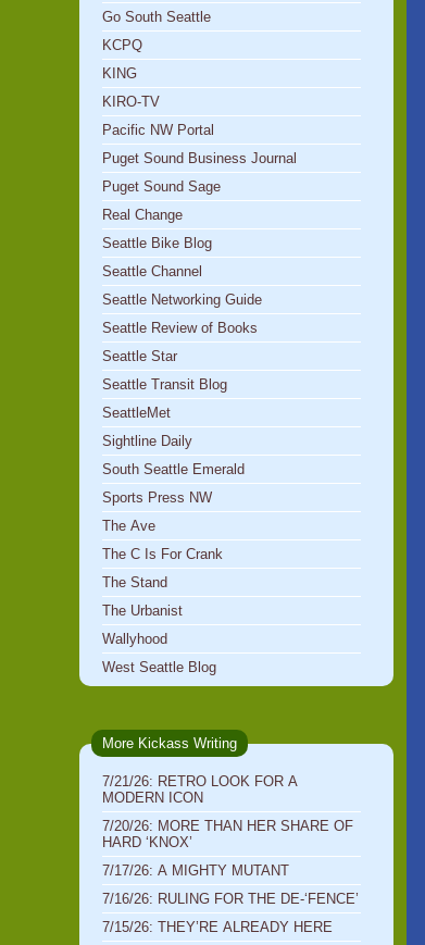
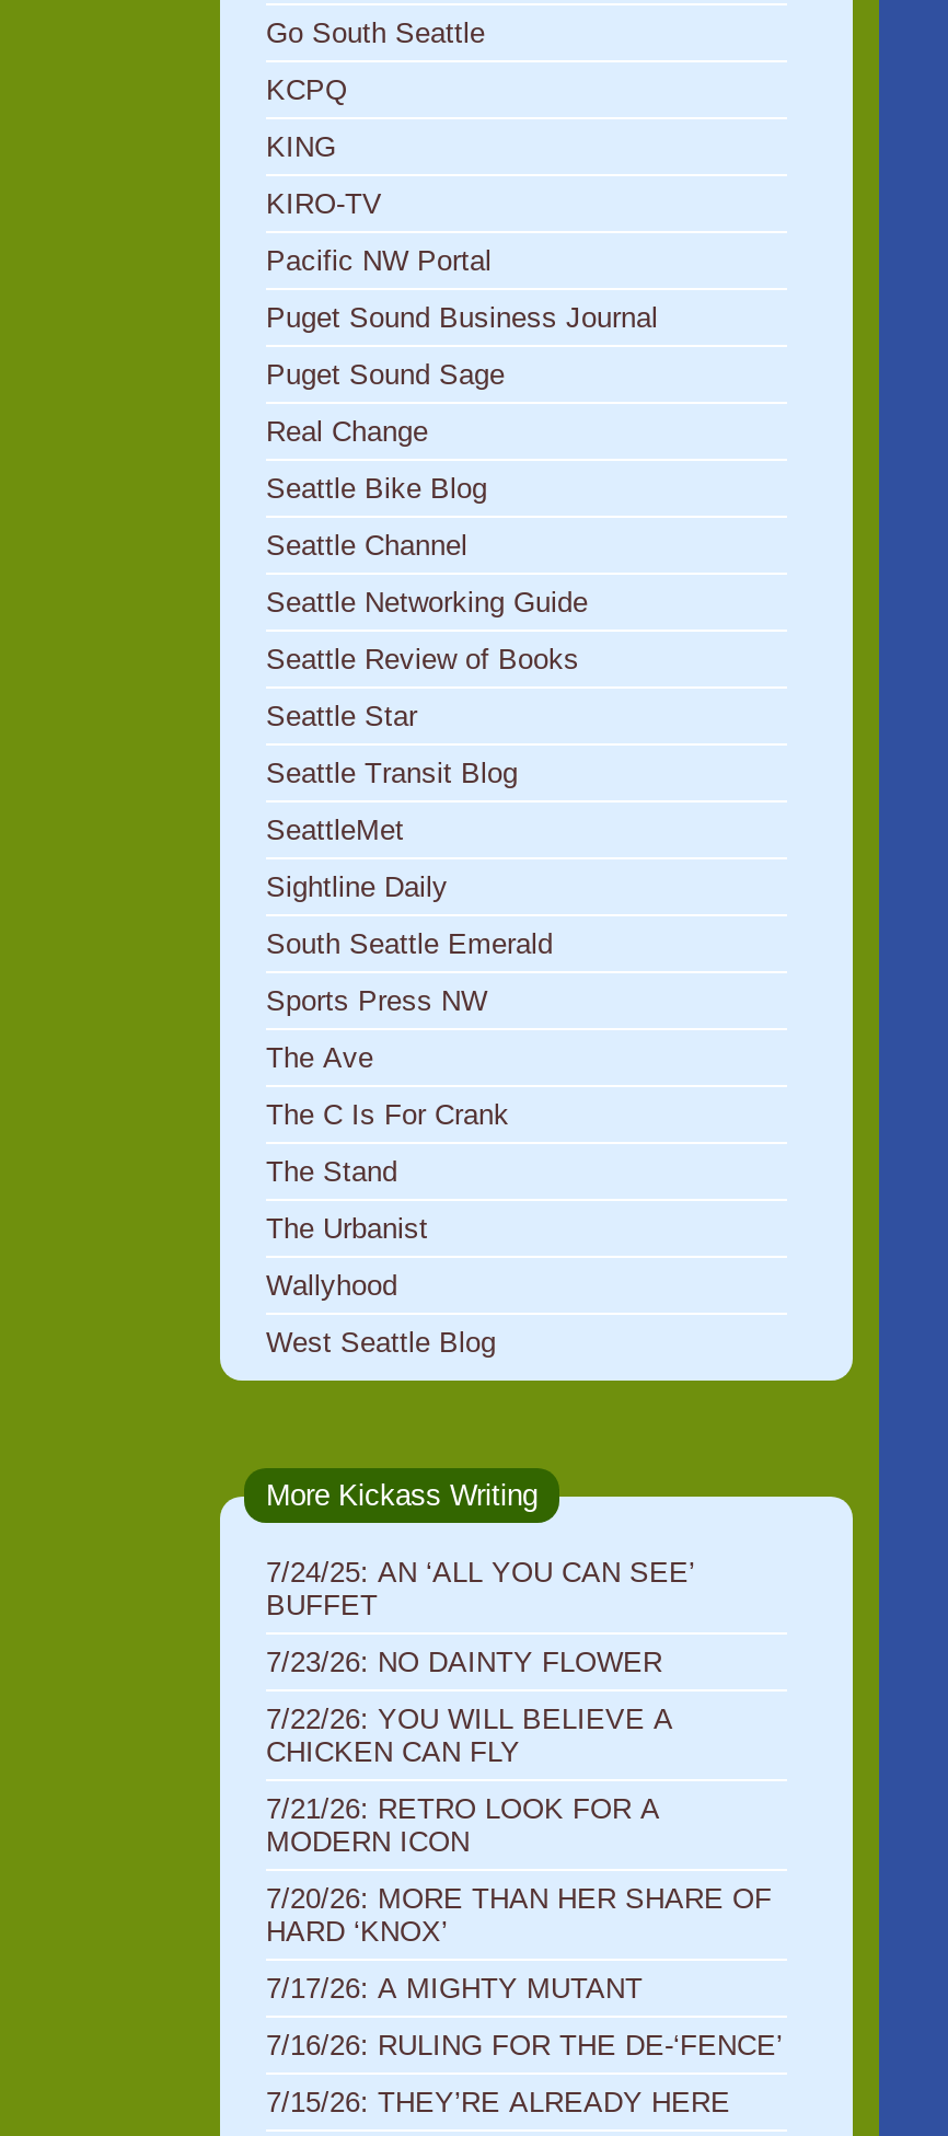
+ 7/24/25: AN ‘ALL YOU CAN SEE’
+ BUFFET
+ 7/23/26: NO DAINTY FLOWER
+ 7/22/26: YOU WILL BELIEVE A
+ CHICKEN CAN FLY
